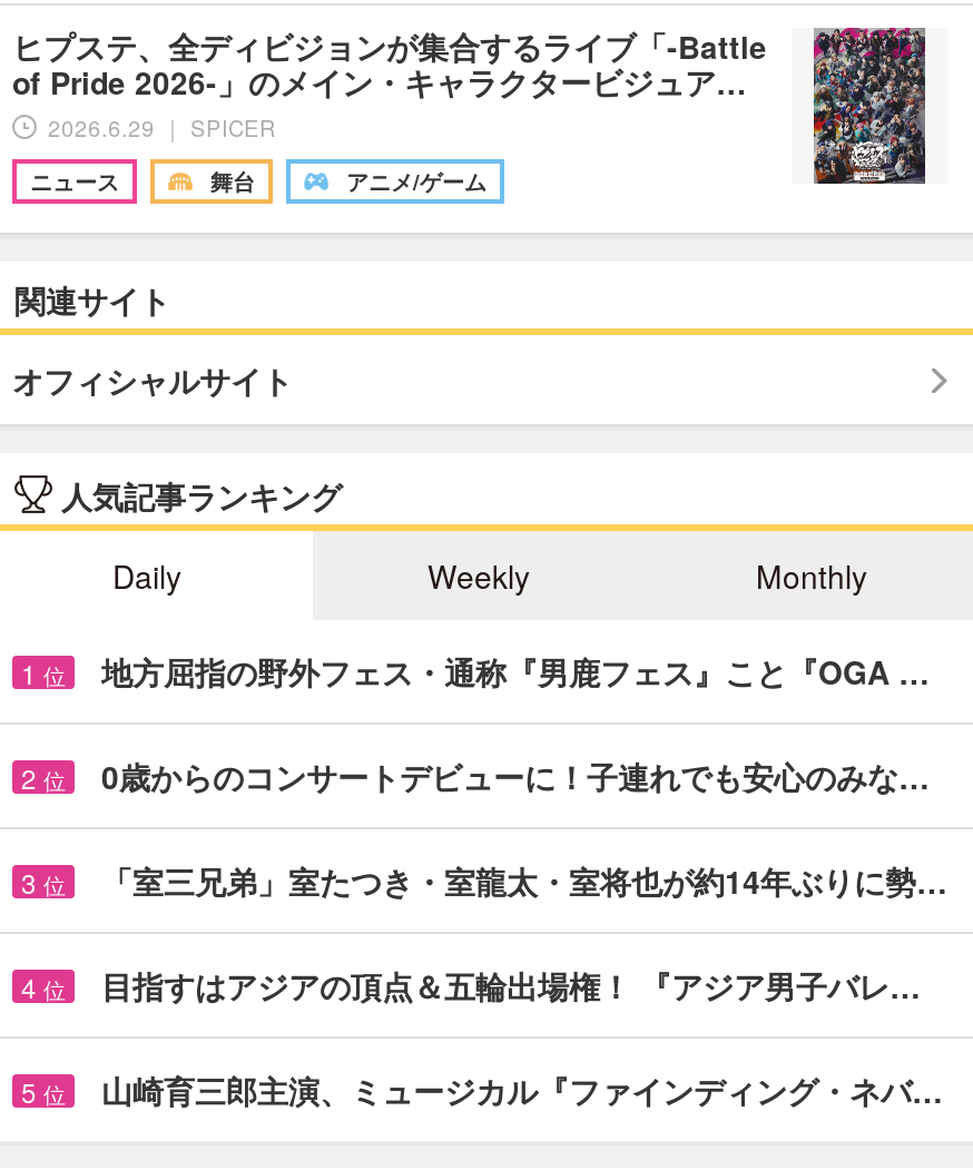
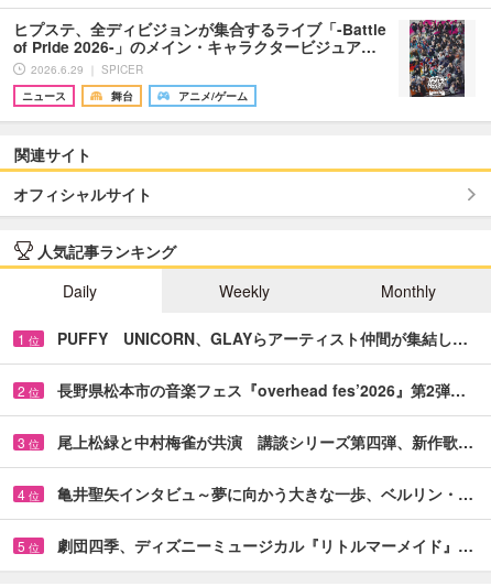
- 地方屈指の野外フェス・通称『男鹿フェス』こと『OGA …
+ PUFFY UNICORN、GLAYらアーティスト仲間が集結し…

- 0歳からのコンサートデビューに！子連れでも安心のみな…
+ 長野県松本市の音楽フェス『overhead fes’2026』第2弾…

- 「室三兄弟」室たつき・室龍太・室将也が約14年ぶりに勢…
+ 尾上松緑と中村梅雀が共演 講談シリーズ第四弾、新作歌…

- 目指すはアジアの頂点＆五輪出場権！ 『アジア男子バレ…
+ 亀井聖矢インタビュ～夢に向かう大きな一歩、ベルリン・…

- 山崎育三郎主演、ミュージカル『ファインディング・ネバ…
+ 劇団四季、ディズニーミュージカル『リトルマーメイド』…
